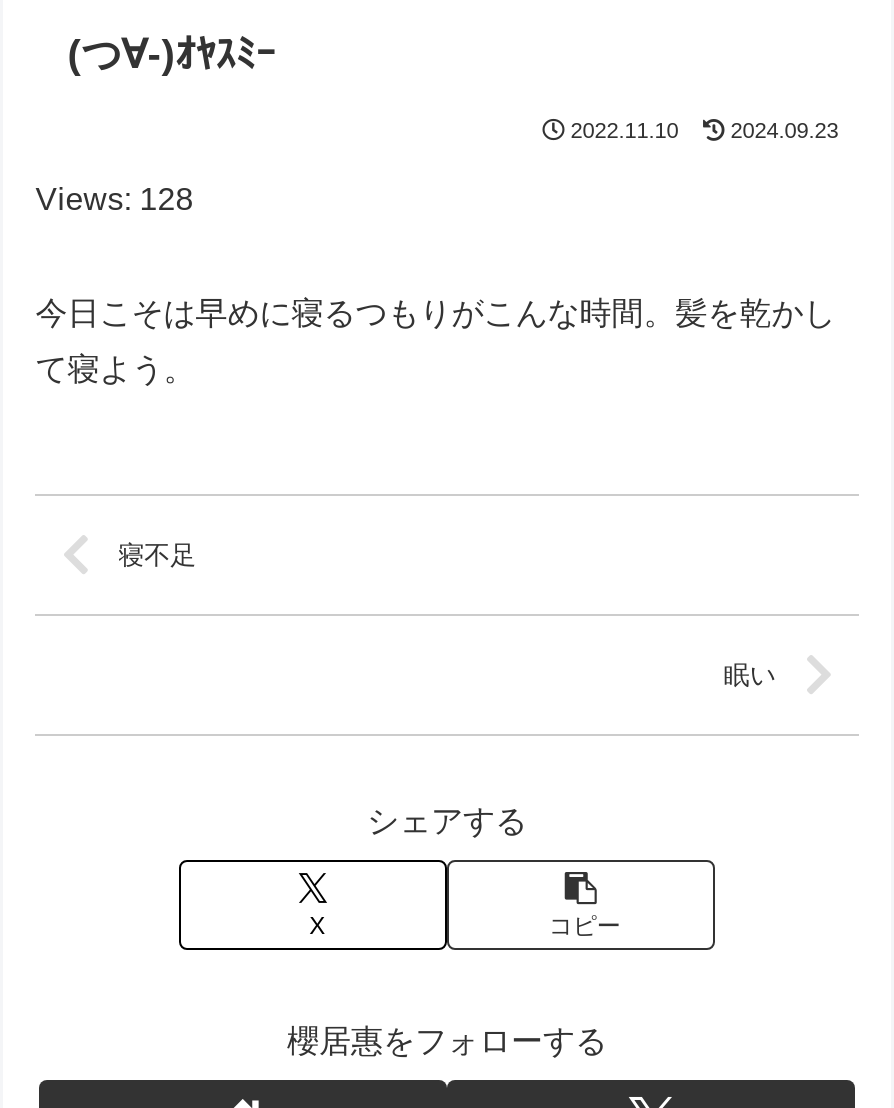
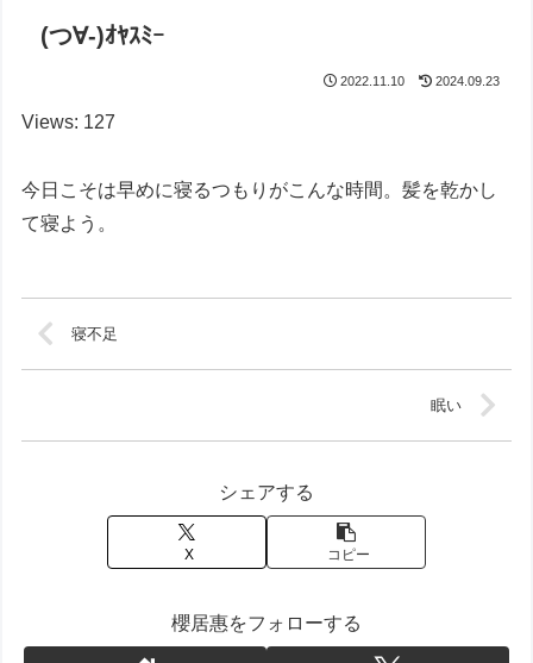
- Views: 128
+ Views: 127
